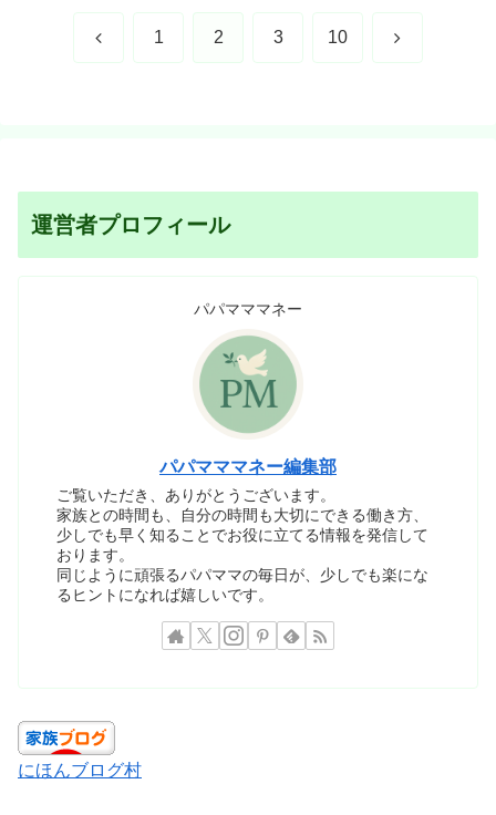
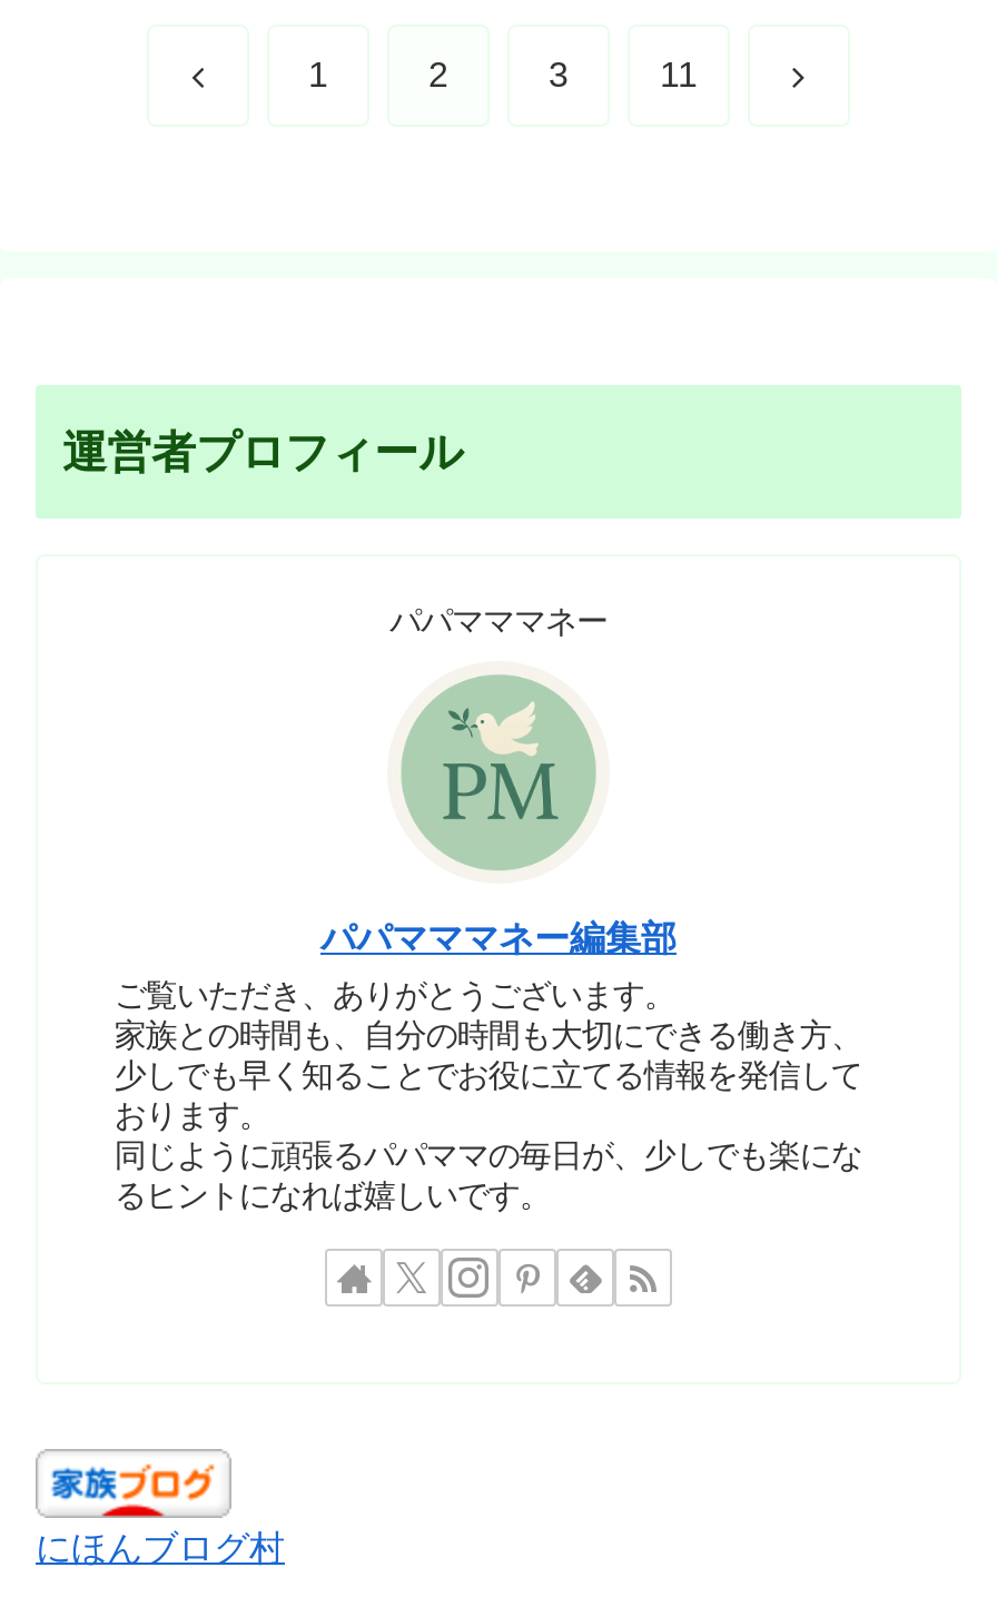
- 10
+ 11
